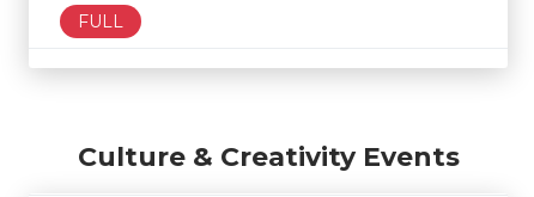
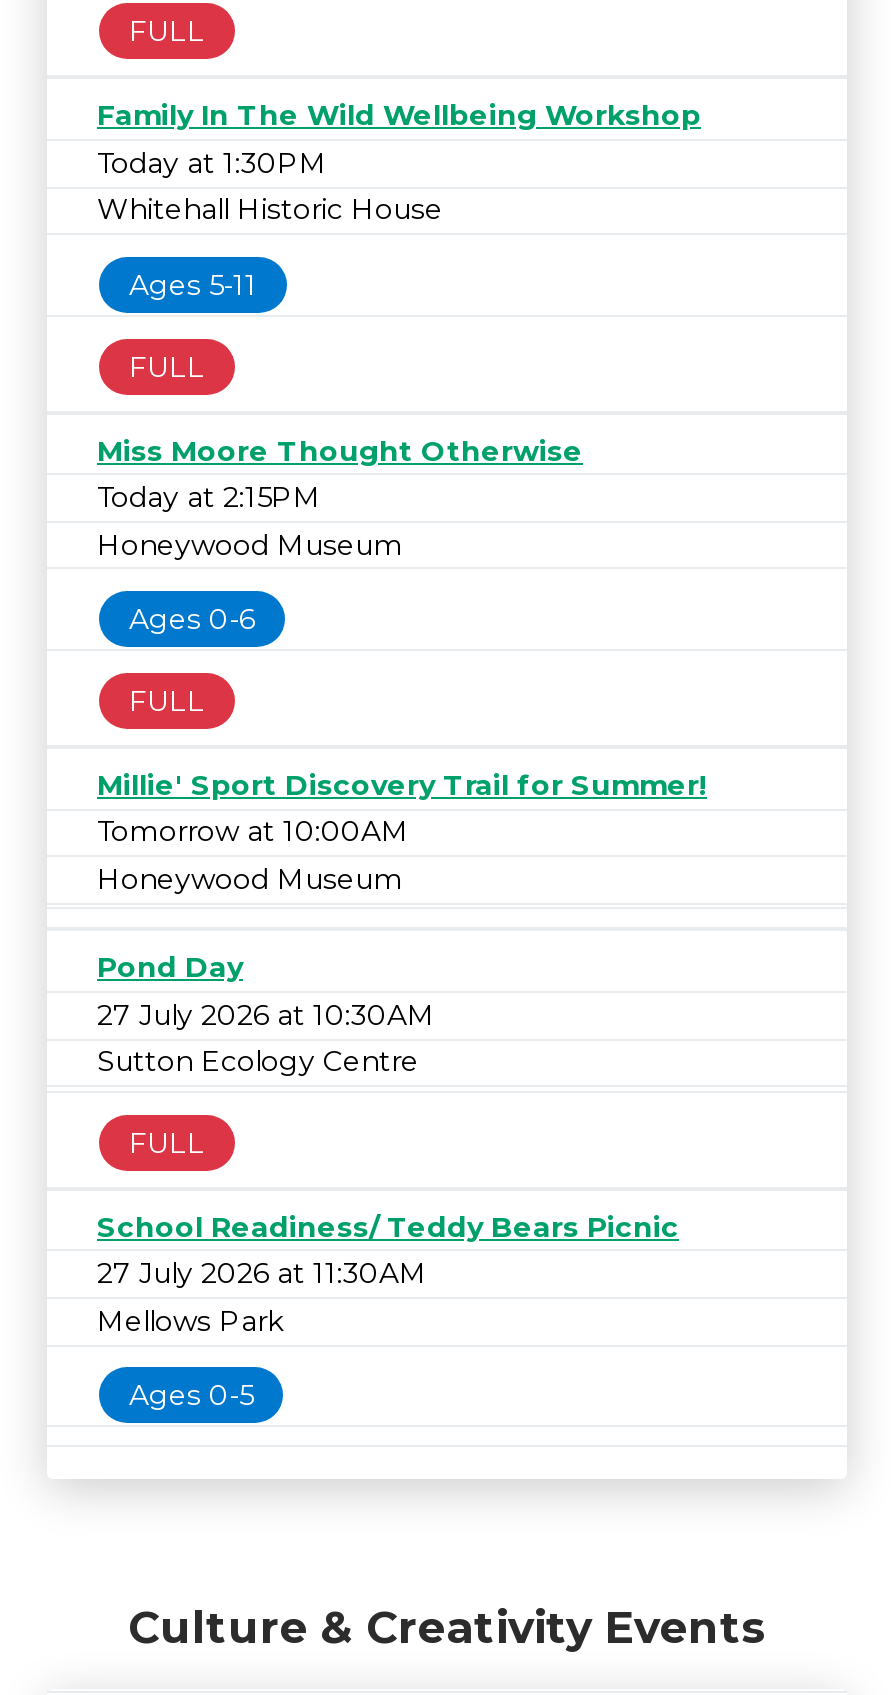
+ Family In The Wild Wellbeing Workshop
+ Today at 1:30PM
+ Whitehall Historic House
+ Ages 5-11
+ FULL
+ Miss Moore Thought Otherwise
+ Today at 2:15PM
+ Honeywood Museum
+ Ages 0-6
+ FULL
+ Millie' Sport Discovery Trail for Summer!
+ Tomorrow at 10:00AM
+ Honeywood Museum
+ Pond Day
+ 27 July 2026 at 10:30AM
+ Sutton Ecology Centre
+ FULL
+ School Readiness/ Teddy Bears Picnic
+ 27 July 2026 at 11:30AM
+ Mellows Park
+ Ages 0-5
